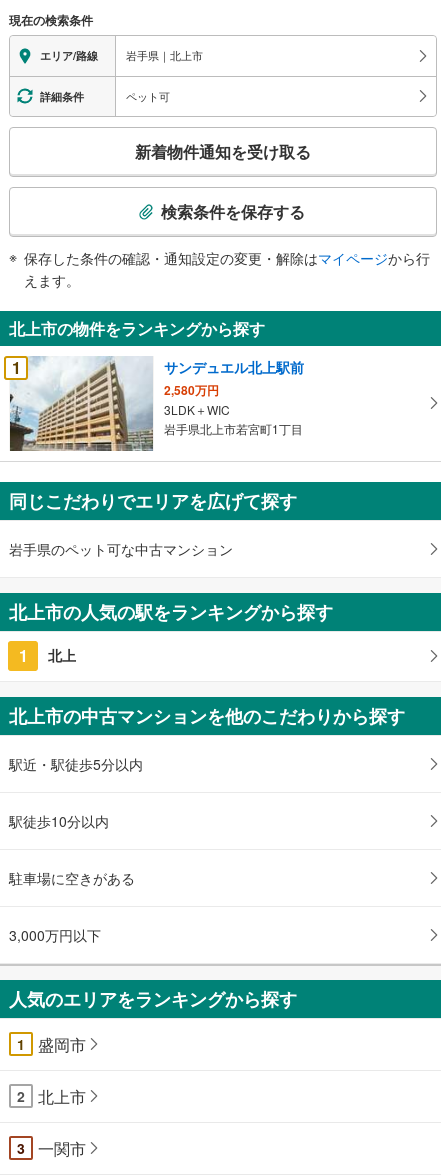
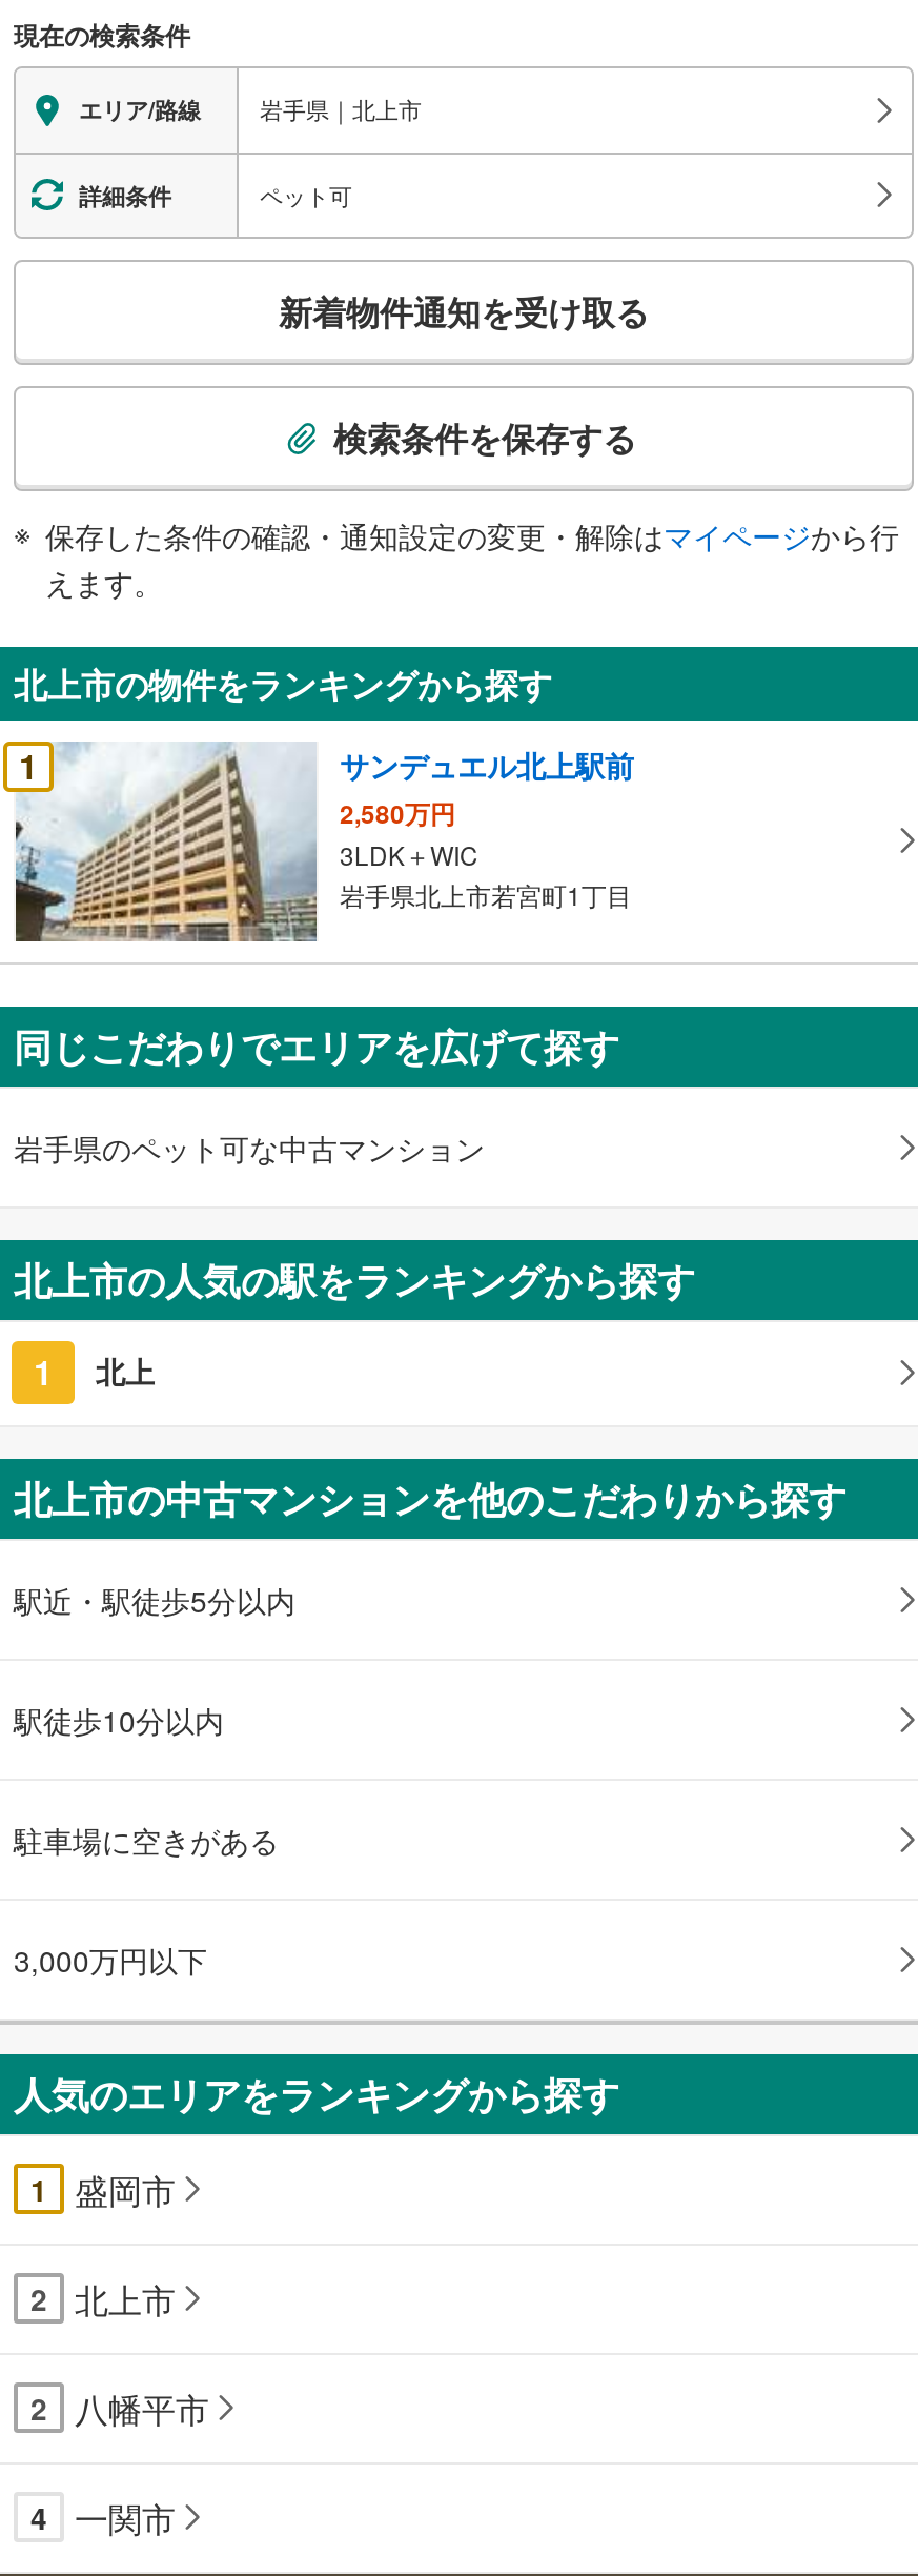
- 3
+ 2
+ 八幡平市
+ 4
